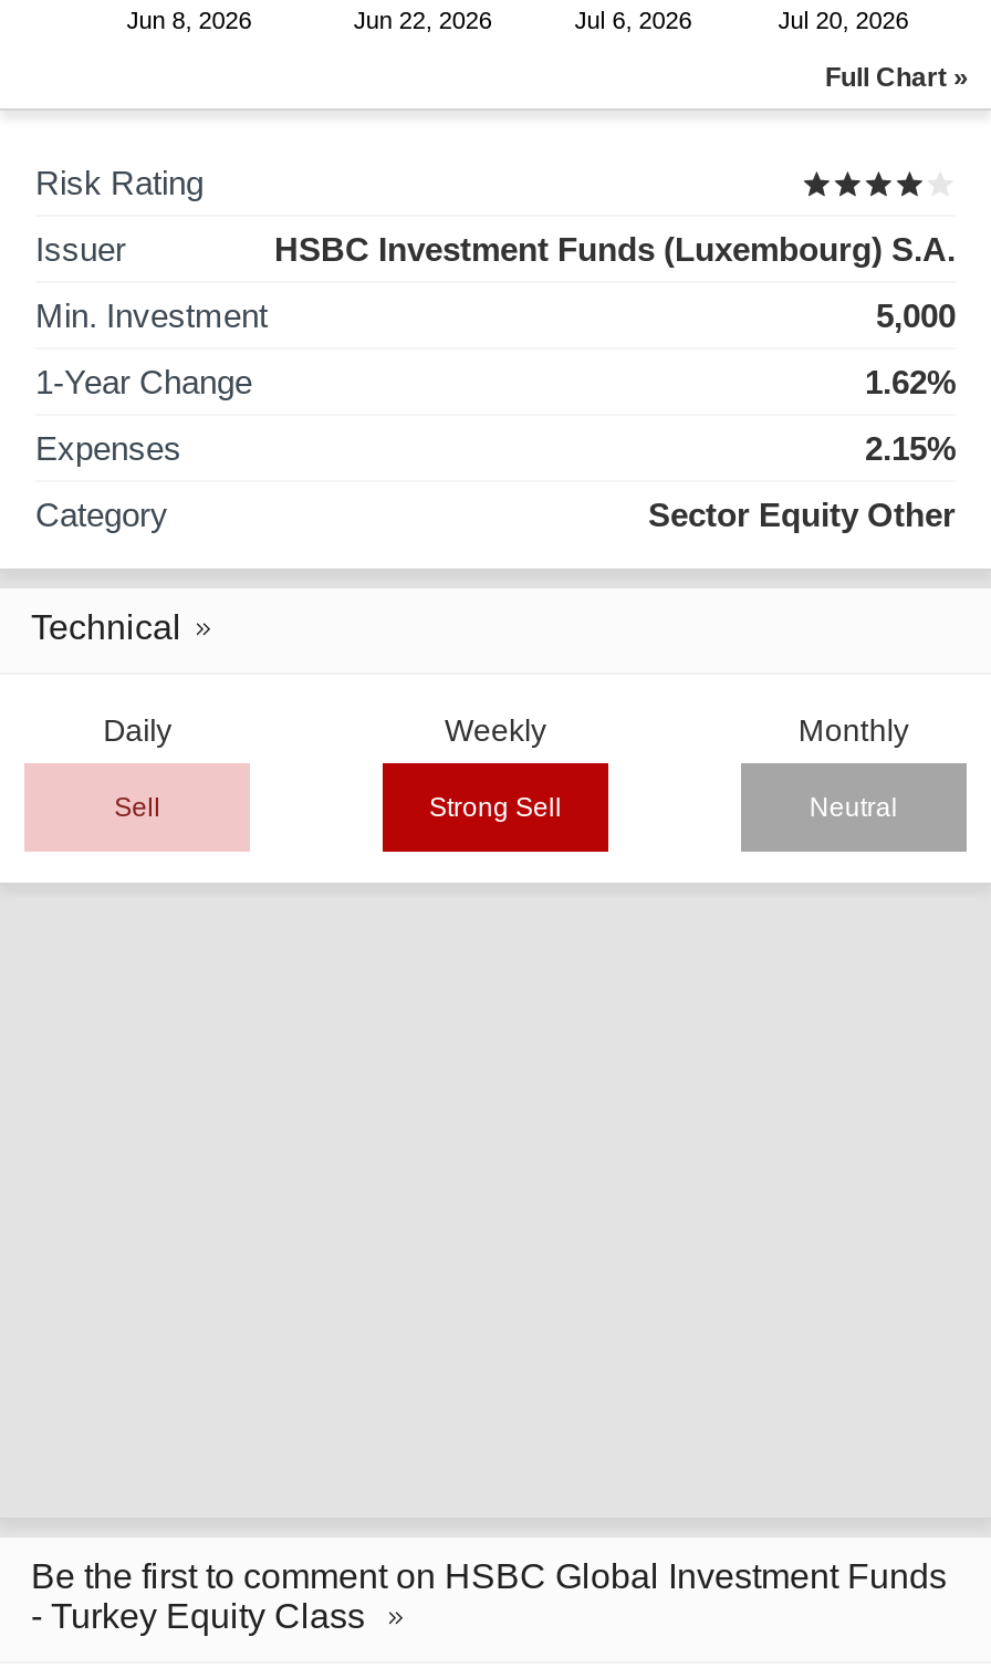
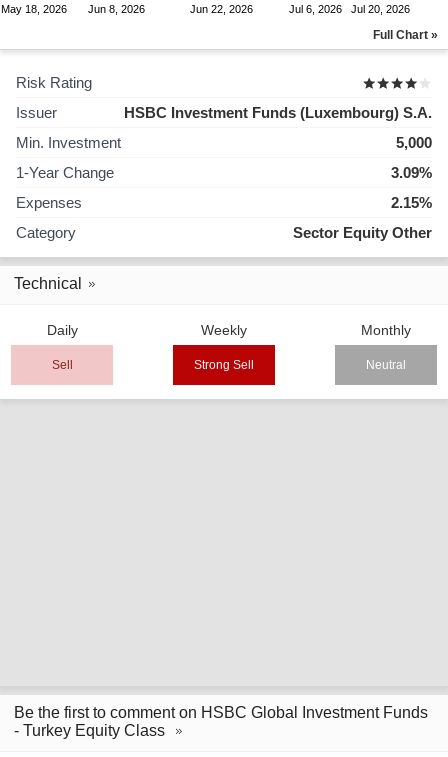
+ May 18, 2026

- 1.62%
+ 3.09%
